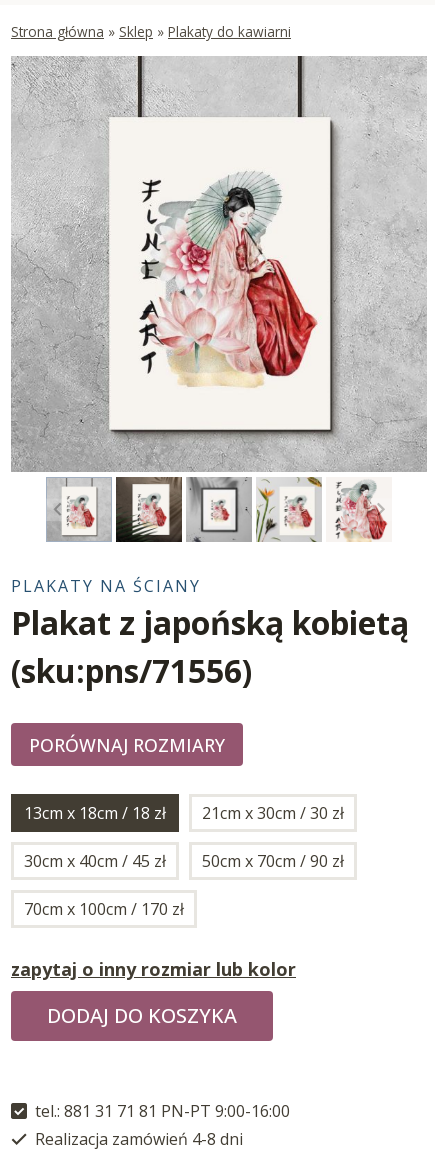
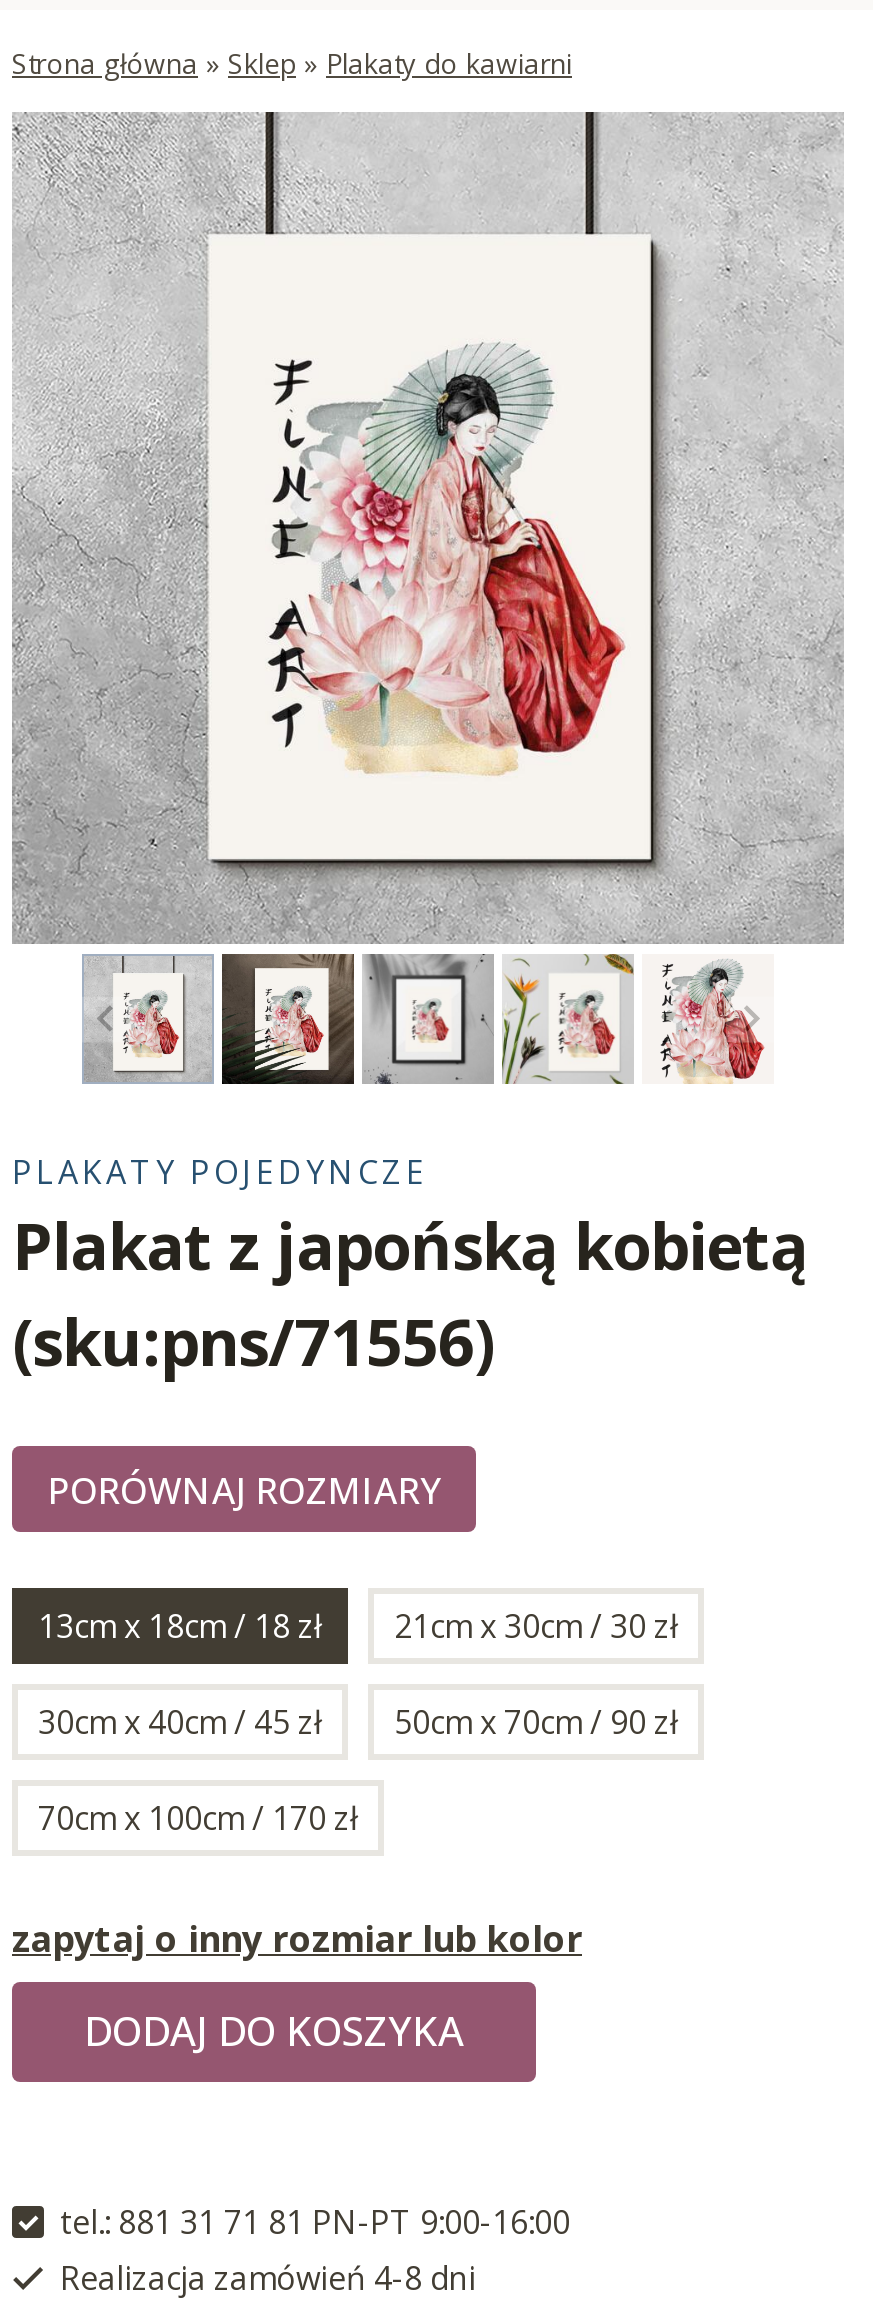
- PLAKATY NA ŚCIANY
+ PLAKATY POJEDYNCZE
